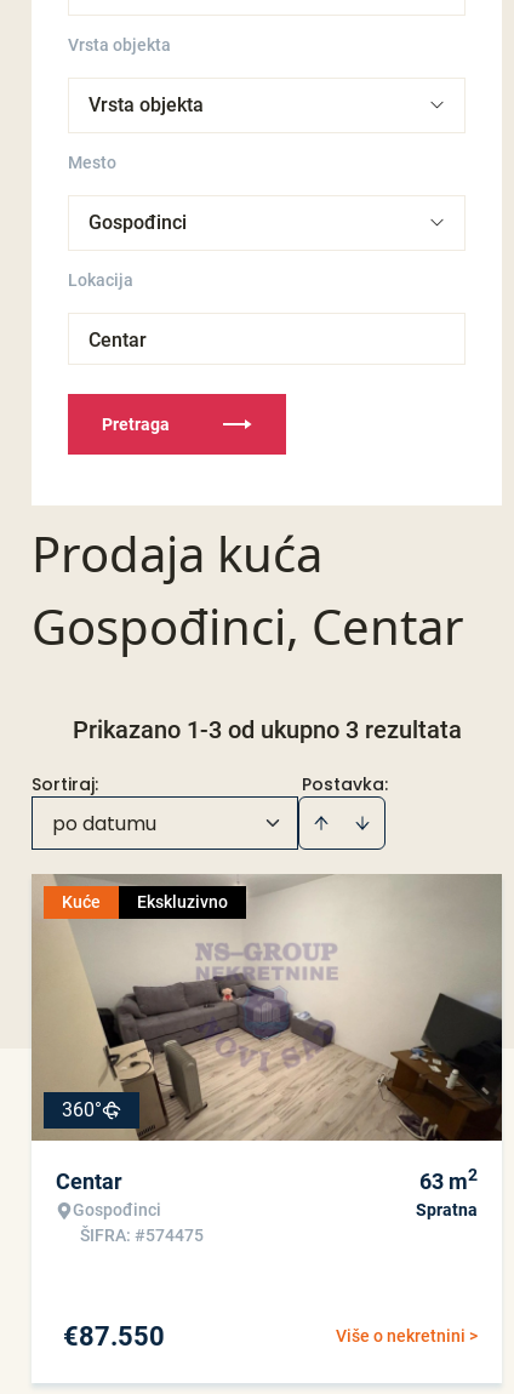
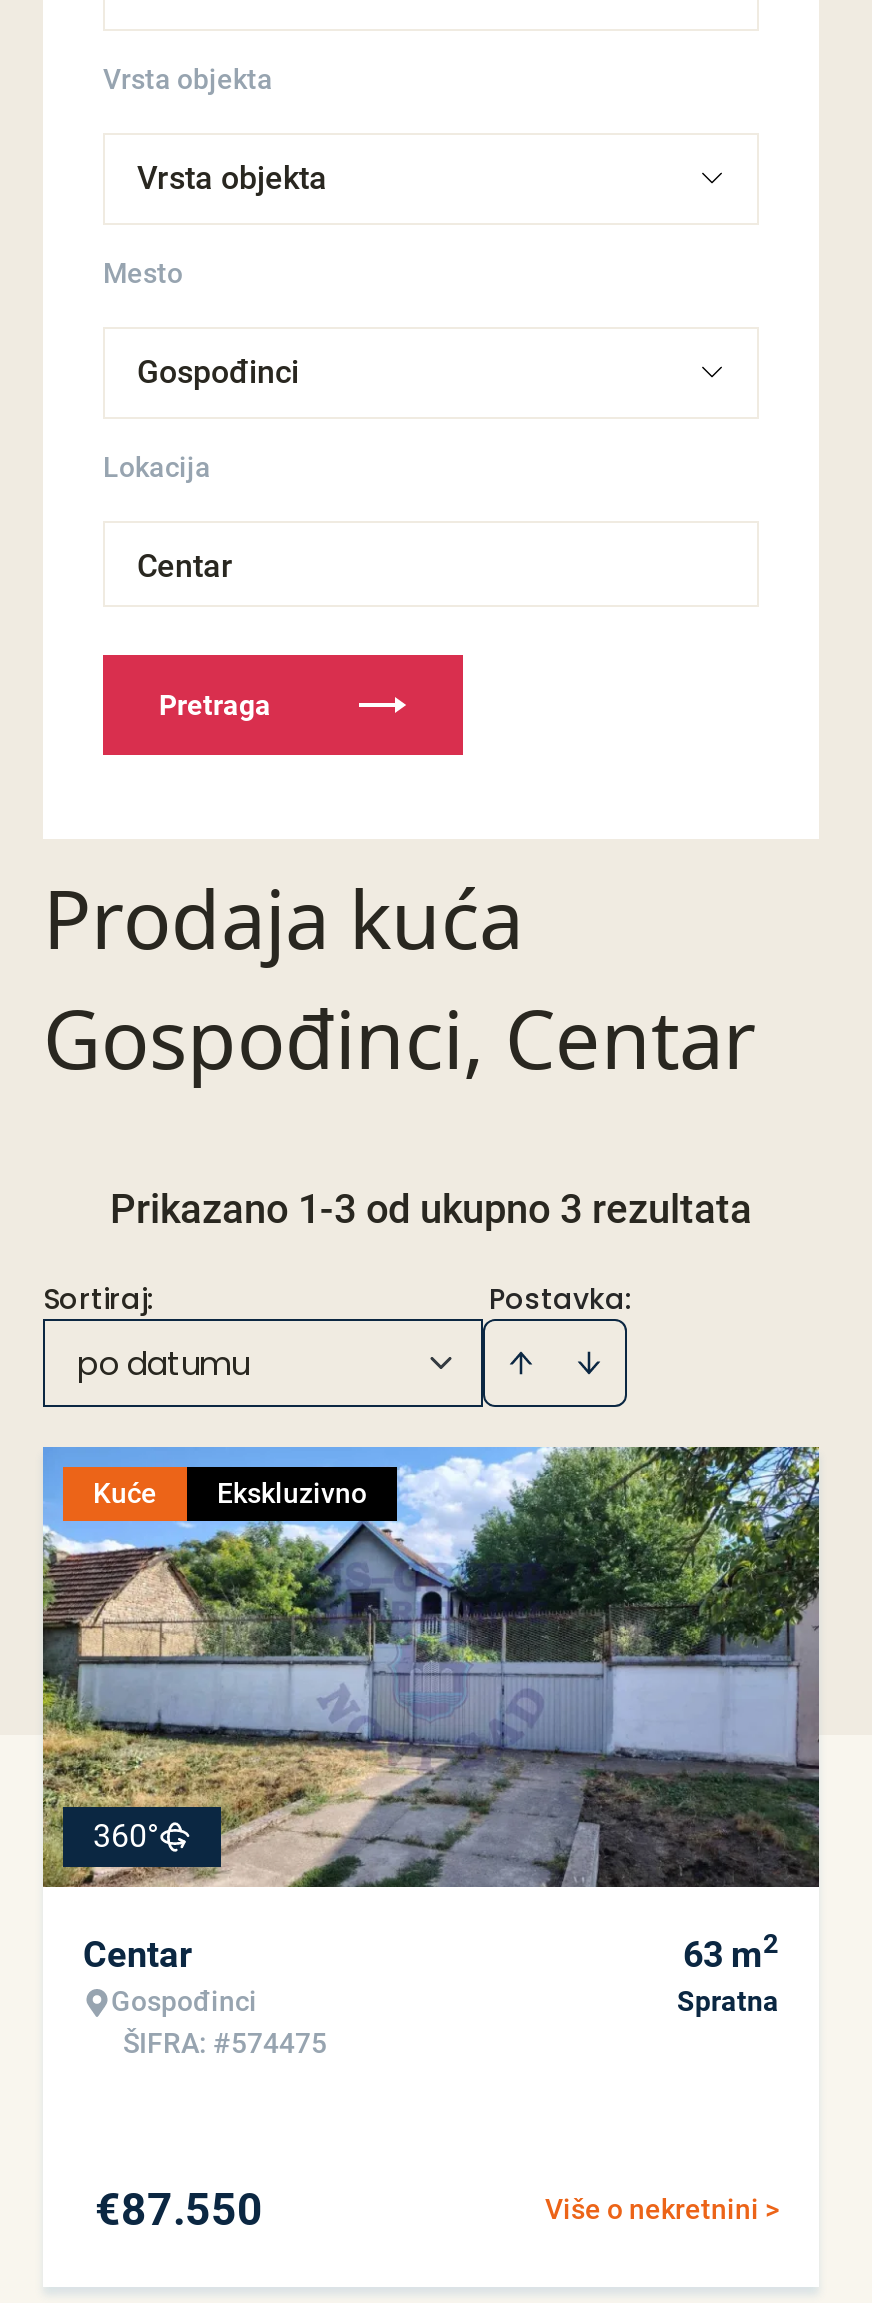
- [image]
+ [image]
